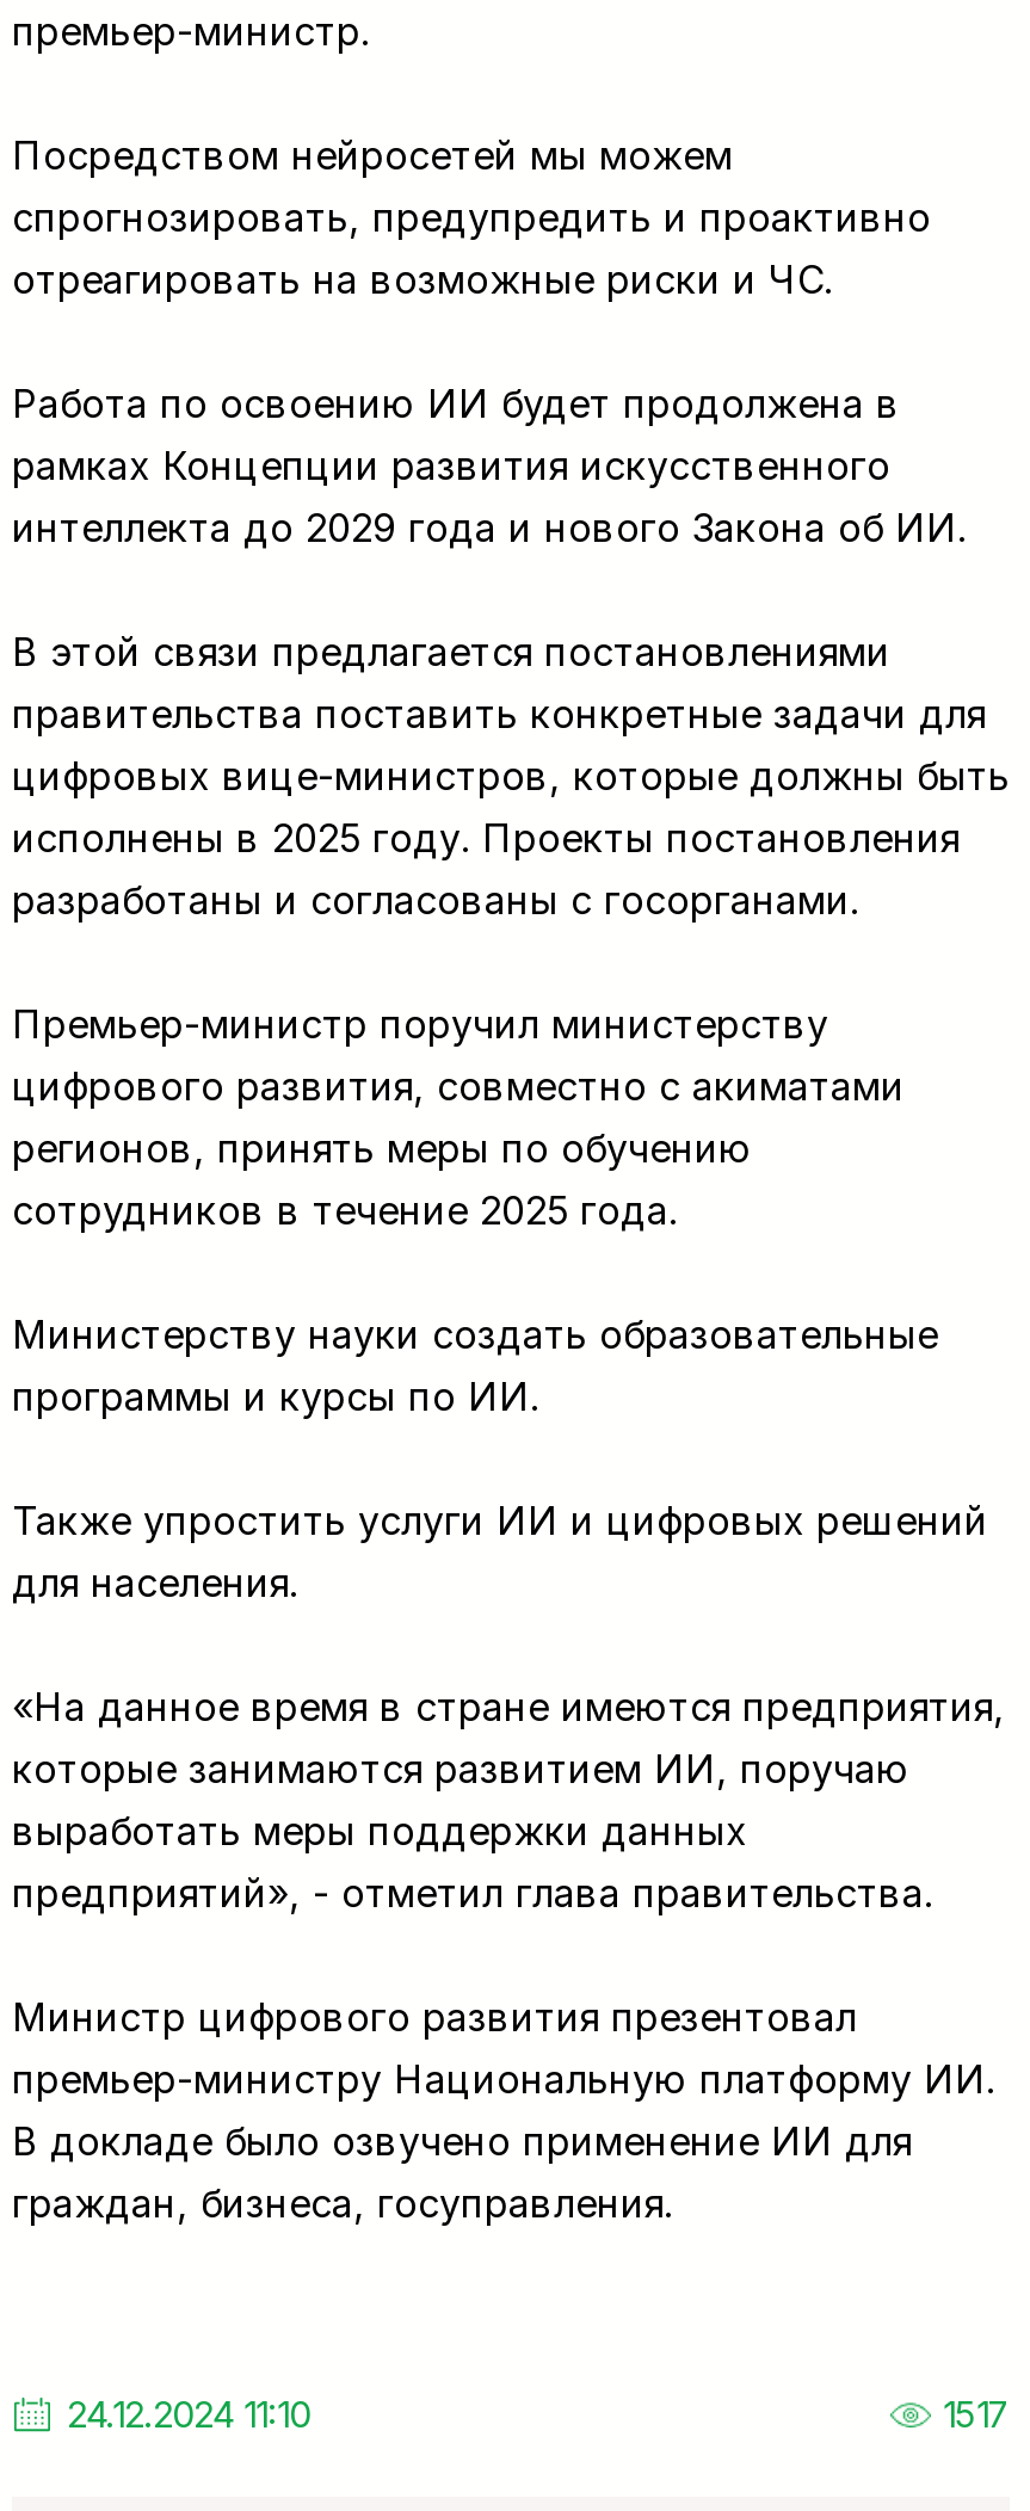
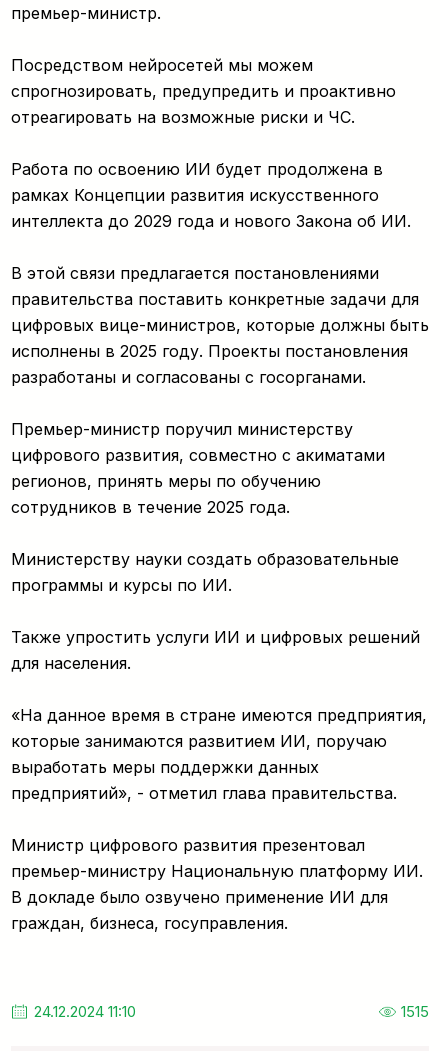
- 1517
+ 1515
